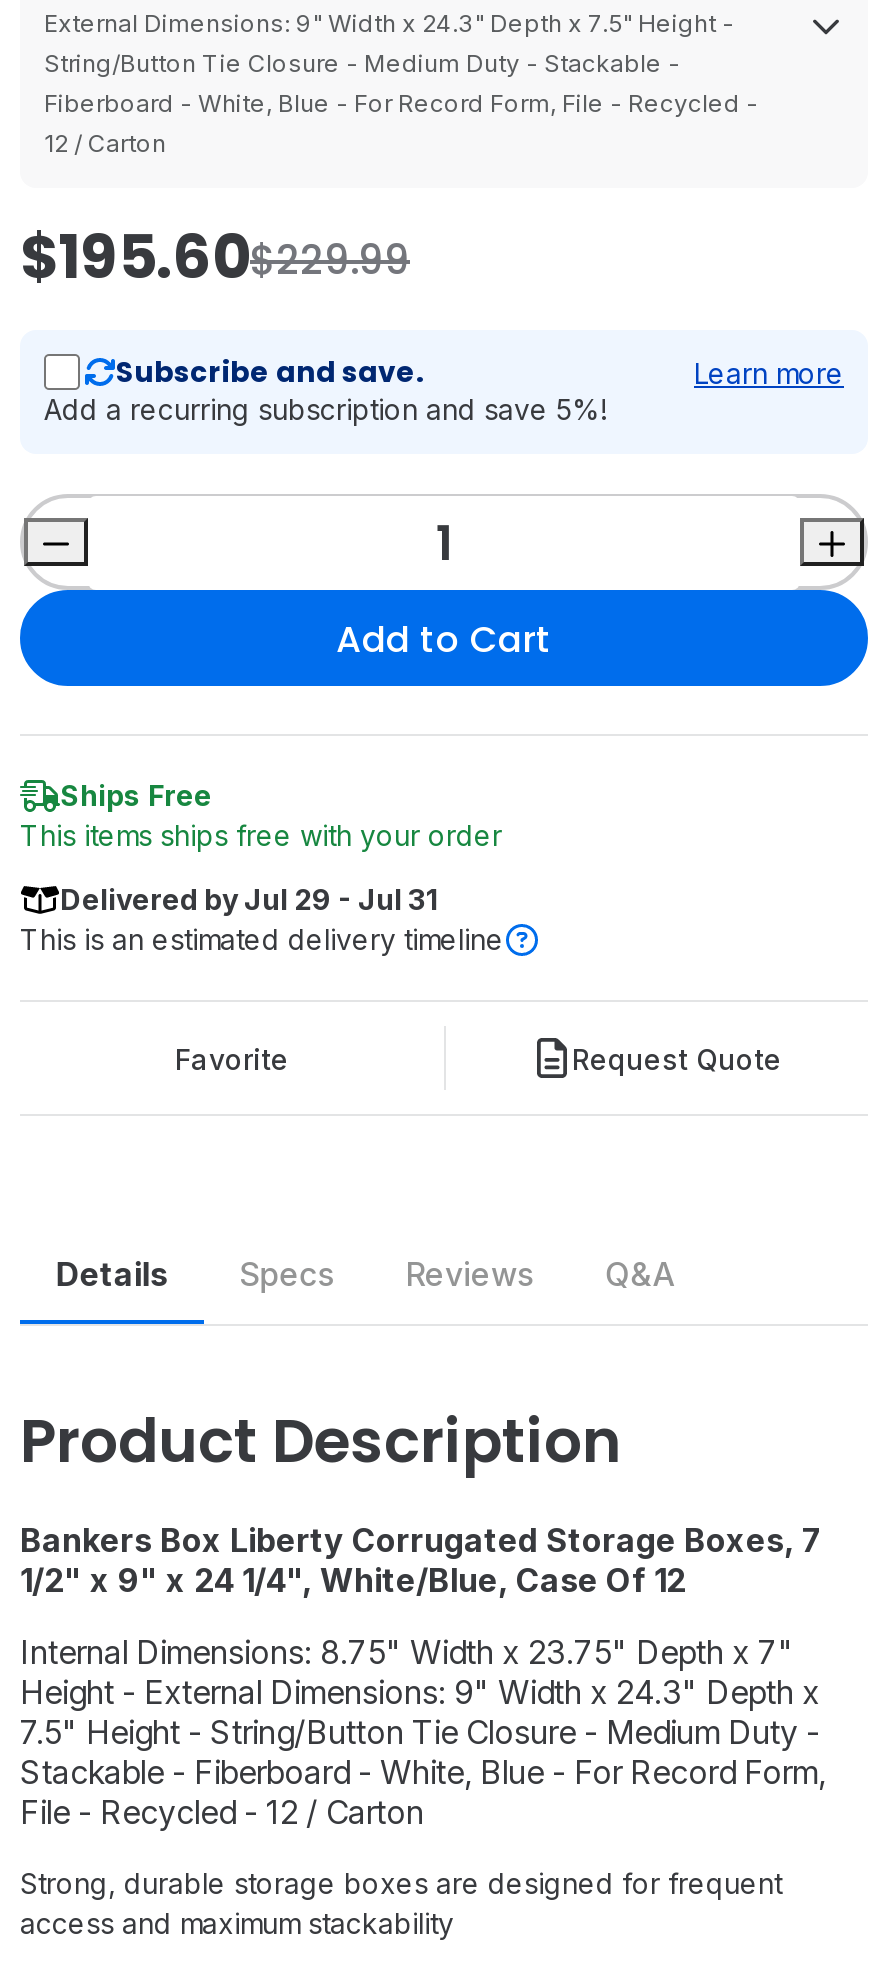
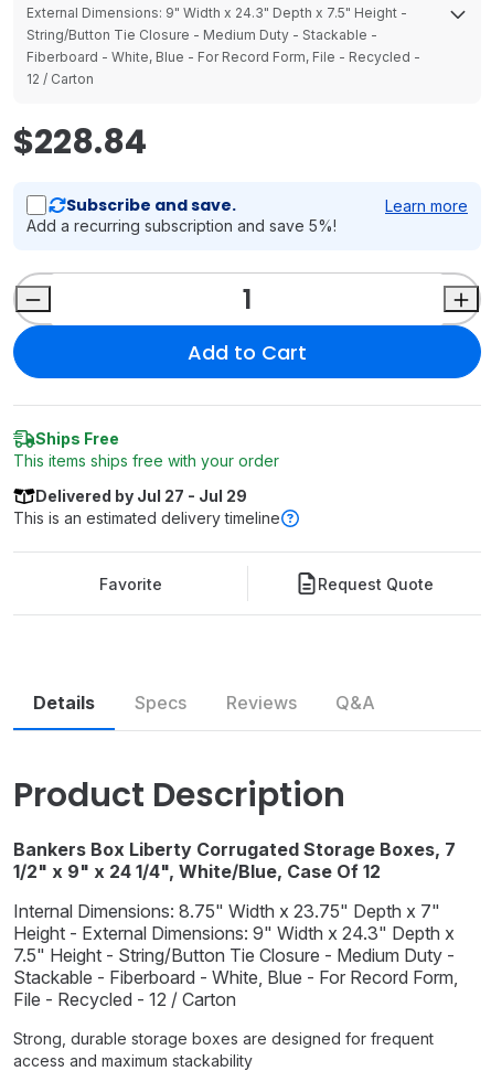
- $195.60$229.99
+ $228.84

- Delivered by Jul 29 - Jul 31
+ Delivered by Jul 27 - Jul 29
